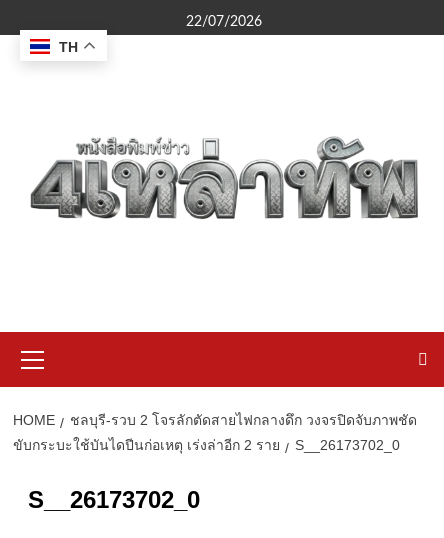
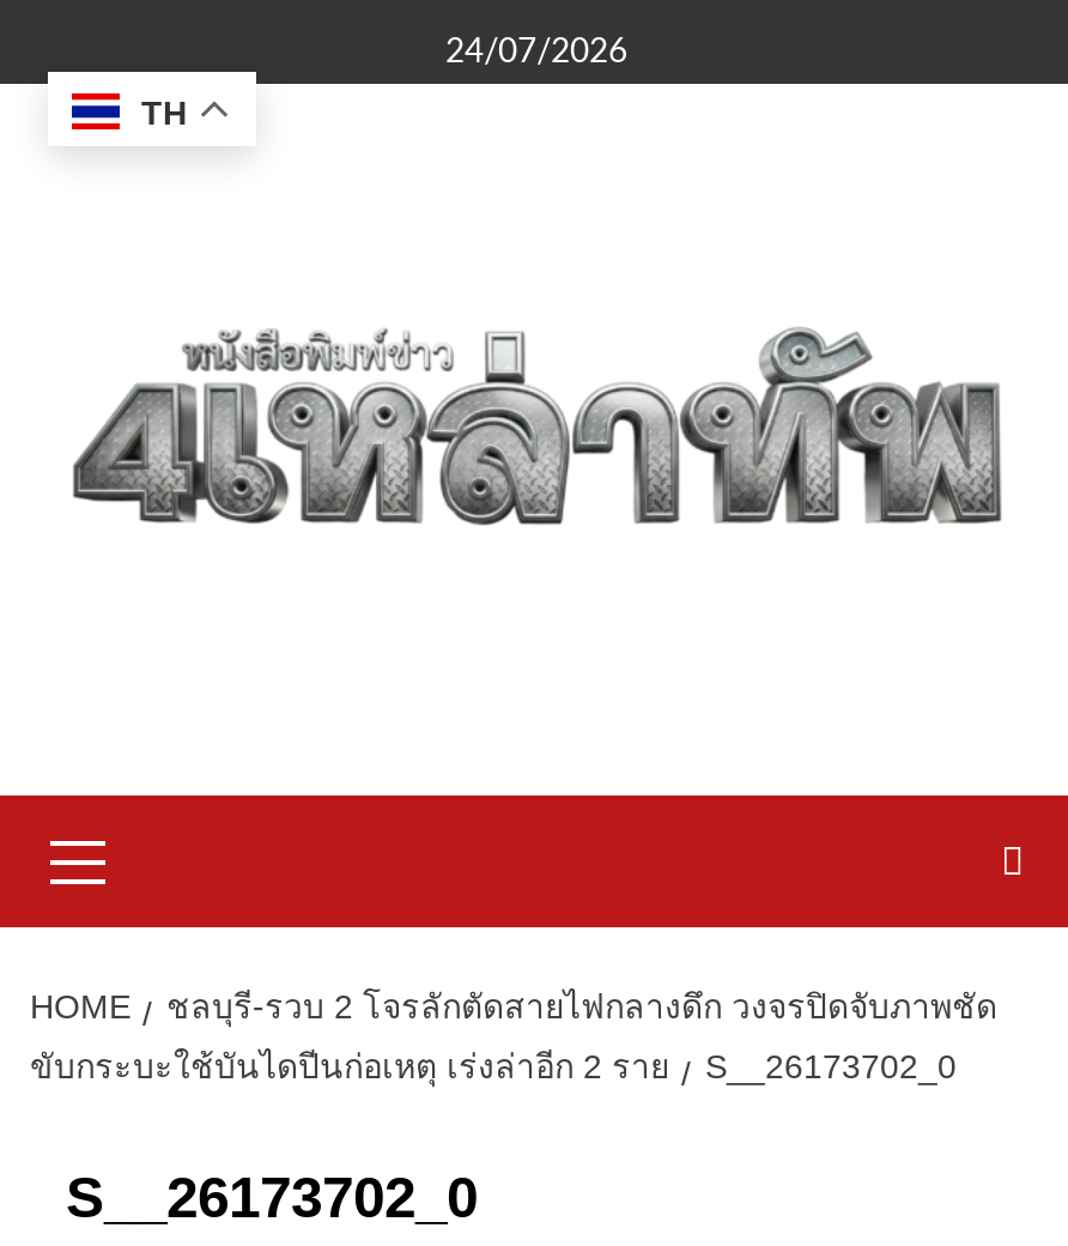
- 22/07/2026
+ 24/07/2026
